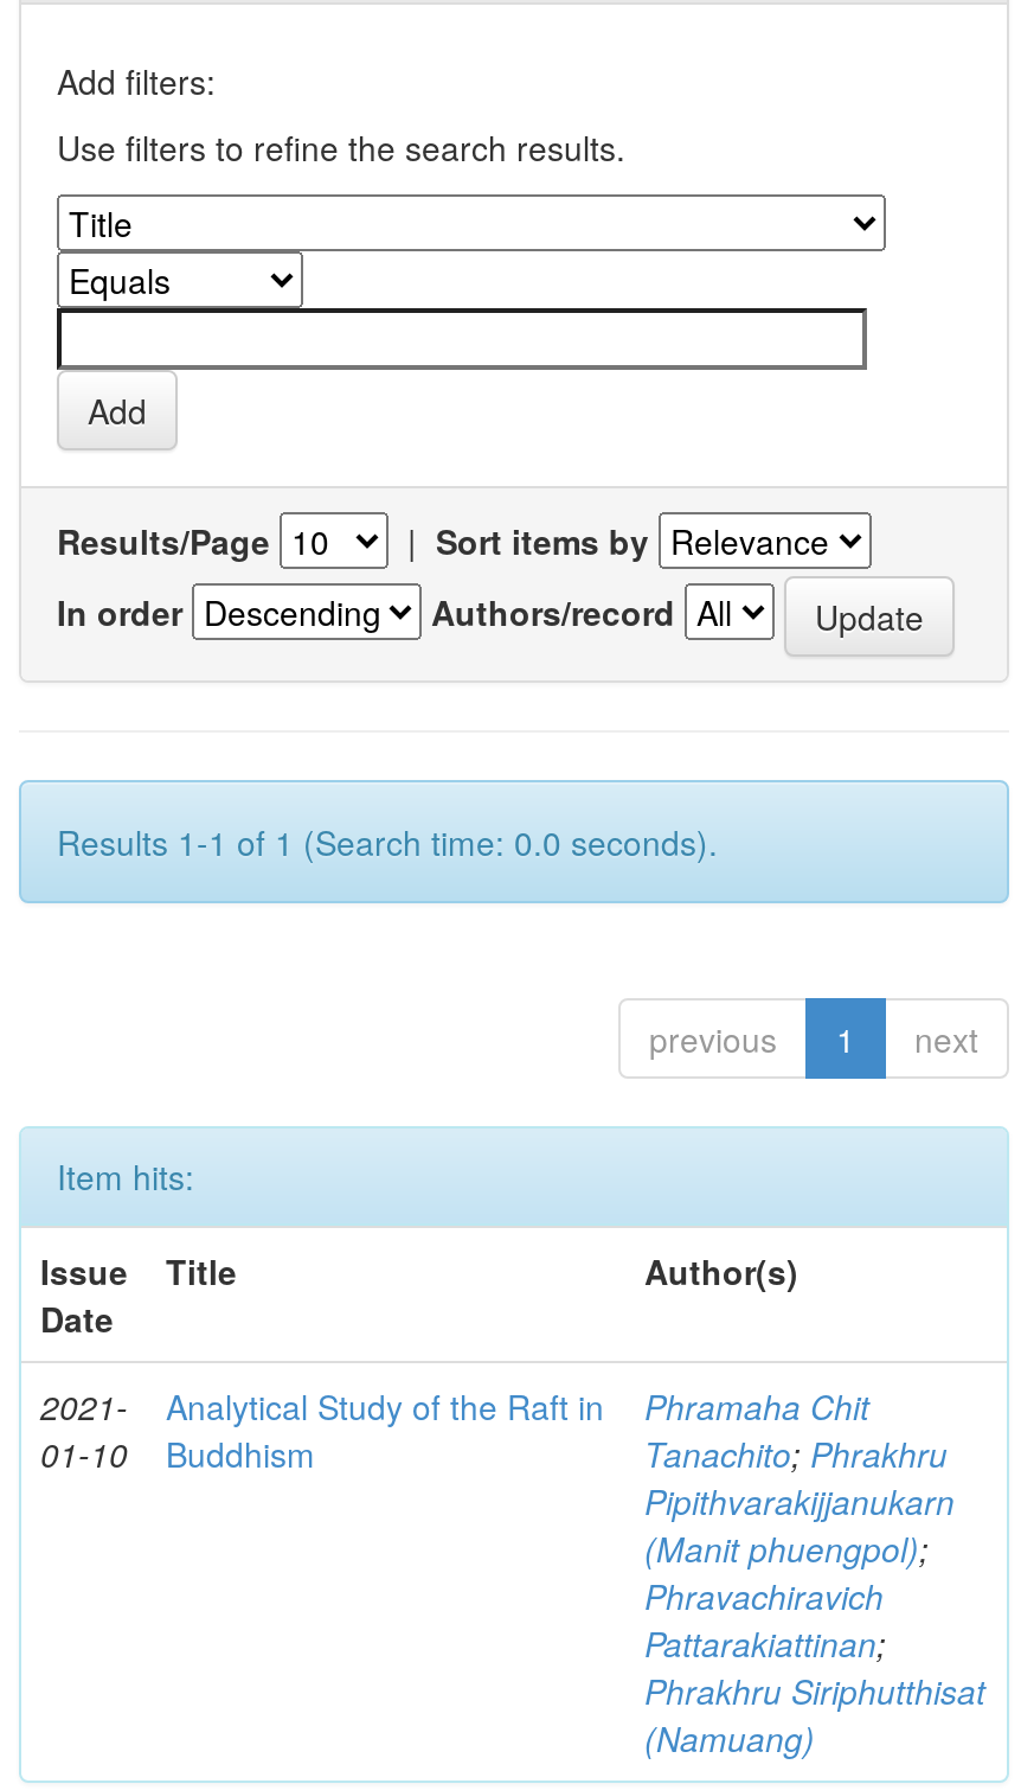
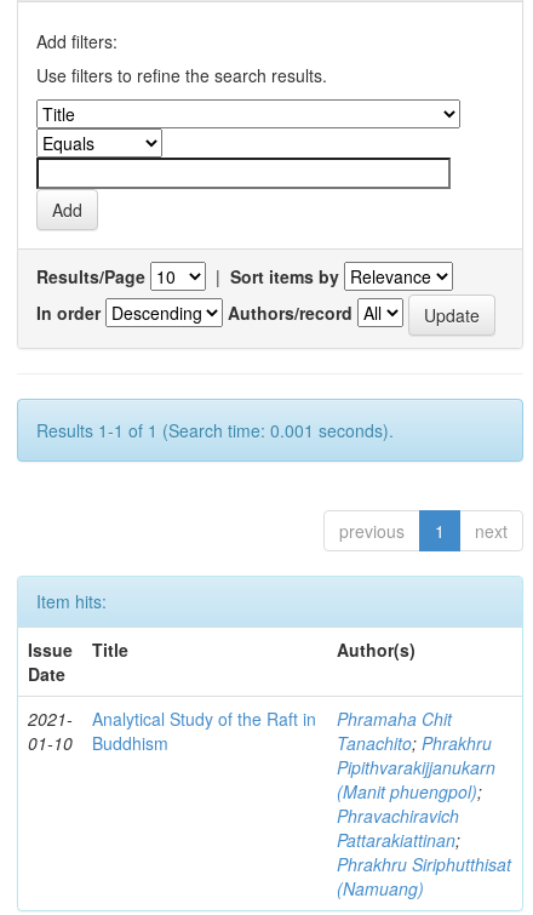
- Results 1-1 of 1 (Search time: 0.0 seconds).
+ Results 1-1 of 1 (Search time: 0.001 seconds).
